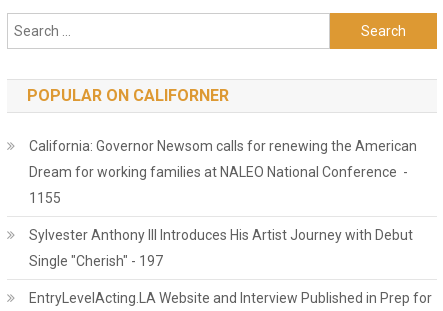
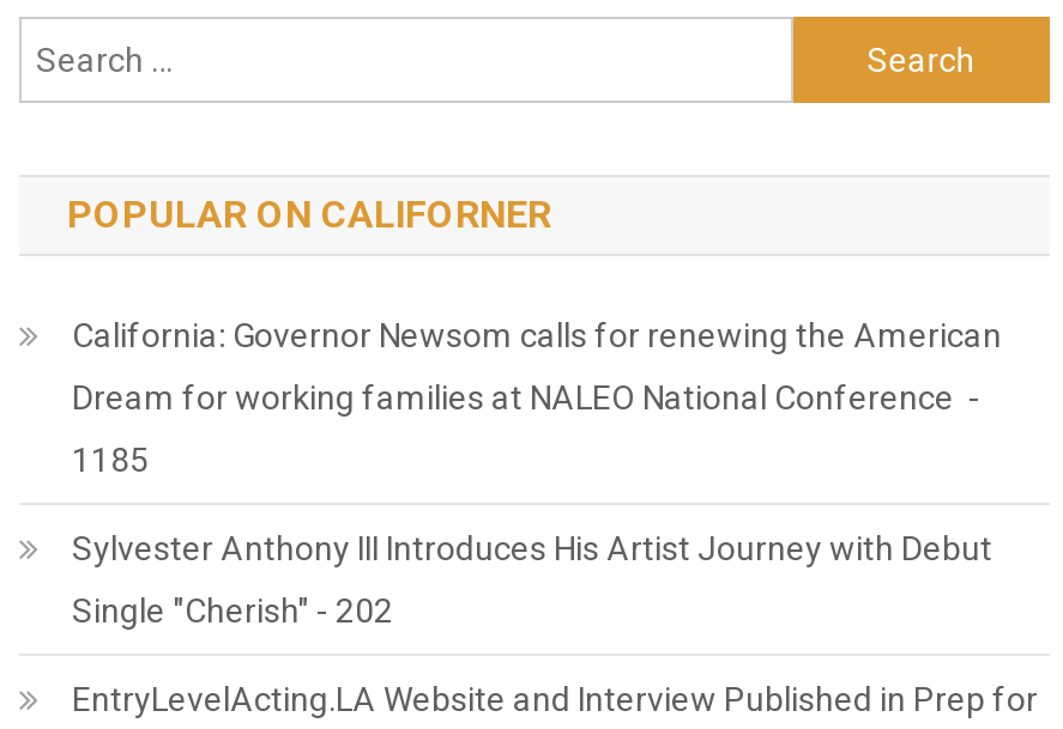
- 1155
+ 1185

- Single "Cherish" - 197
+ Single "Cherish" - 202
